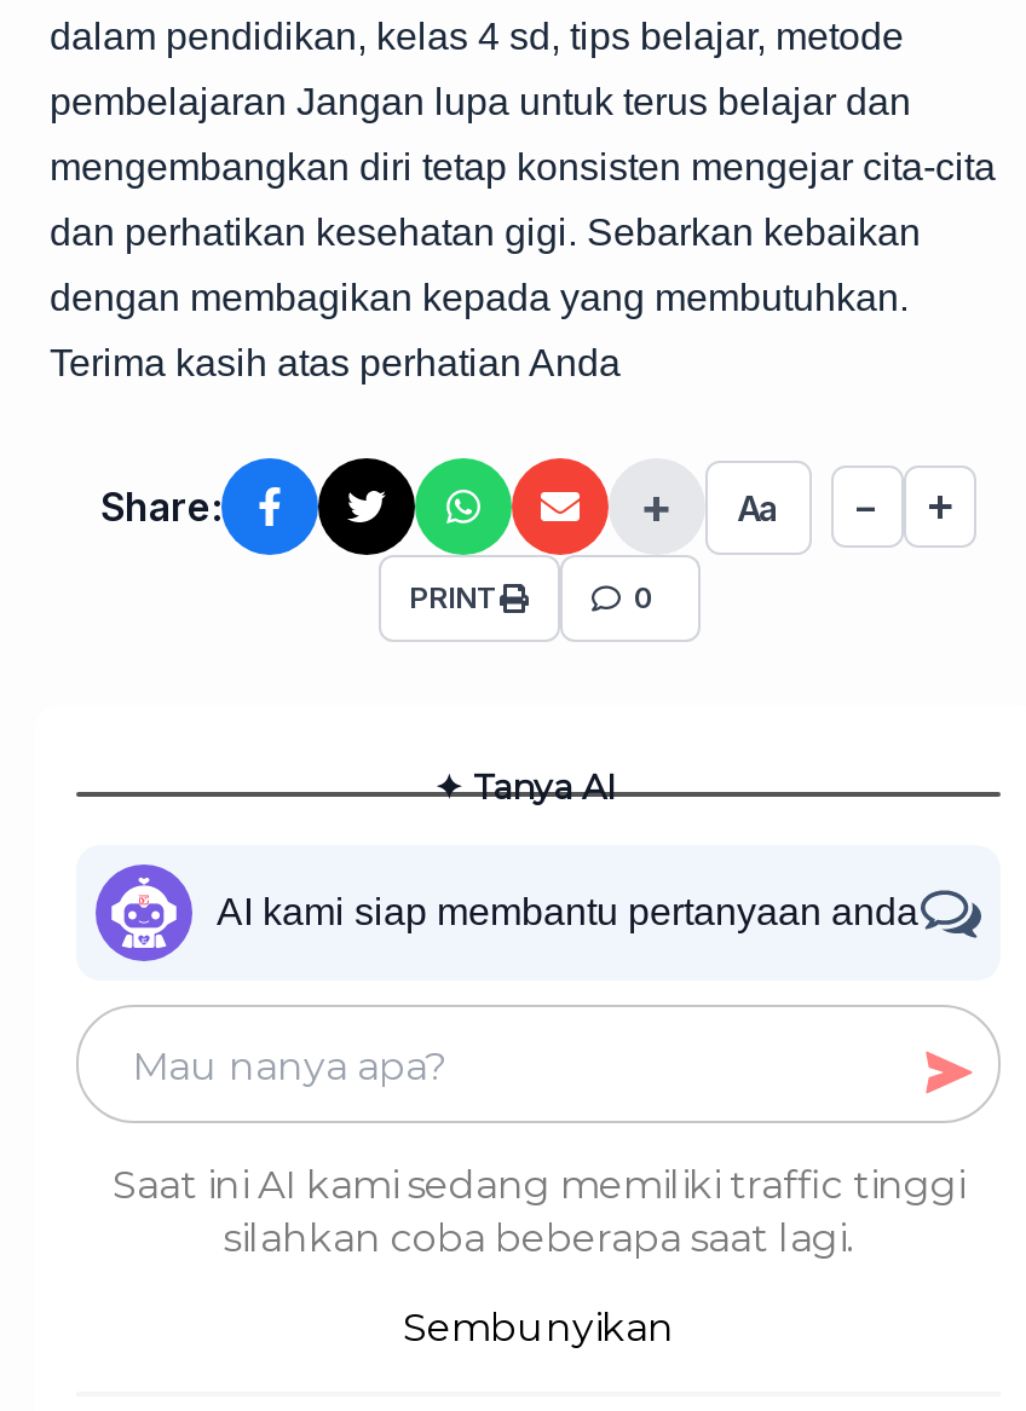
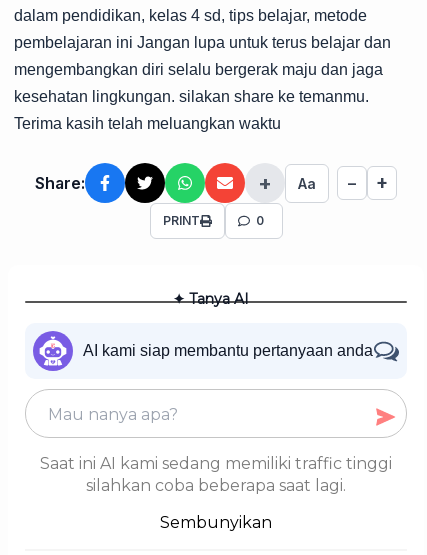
- pembelajaran Jangan lupa untuk terus belajar dan
- mengembangkan diri tetap konsisten mengejar cita-cita
- dan perhatikan kesehatan gigi. Sebarkan kebaikan
- dengan membagikan kepada yang membutuhkan.
- Terima kasih atas perhatian Anda
+ pembelajaran ini Jangan lupa untuk terus belajar dan
+ mengembangkan diri selalu bergerak maju dan jaga
+ kesehatan lingkungan. silakan share ke temanmu.
+ Terima kasih telah meluangkan waktu
